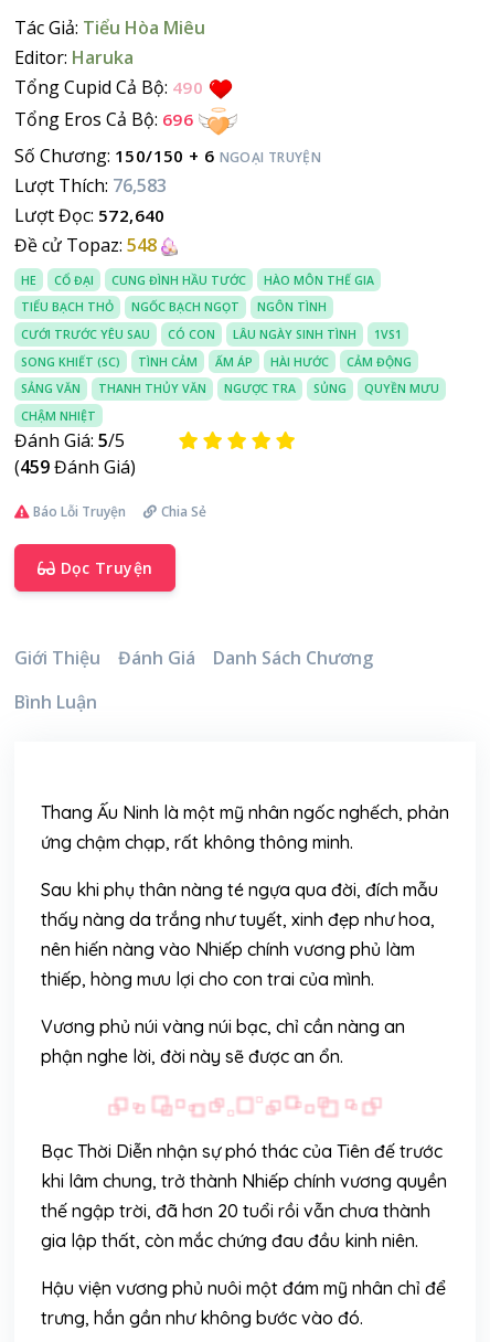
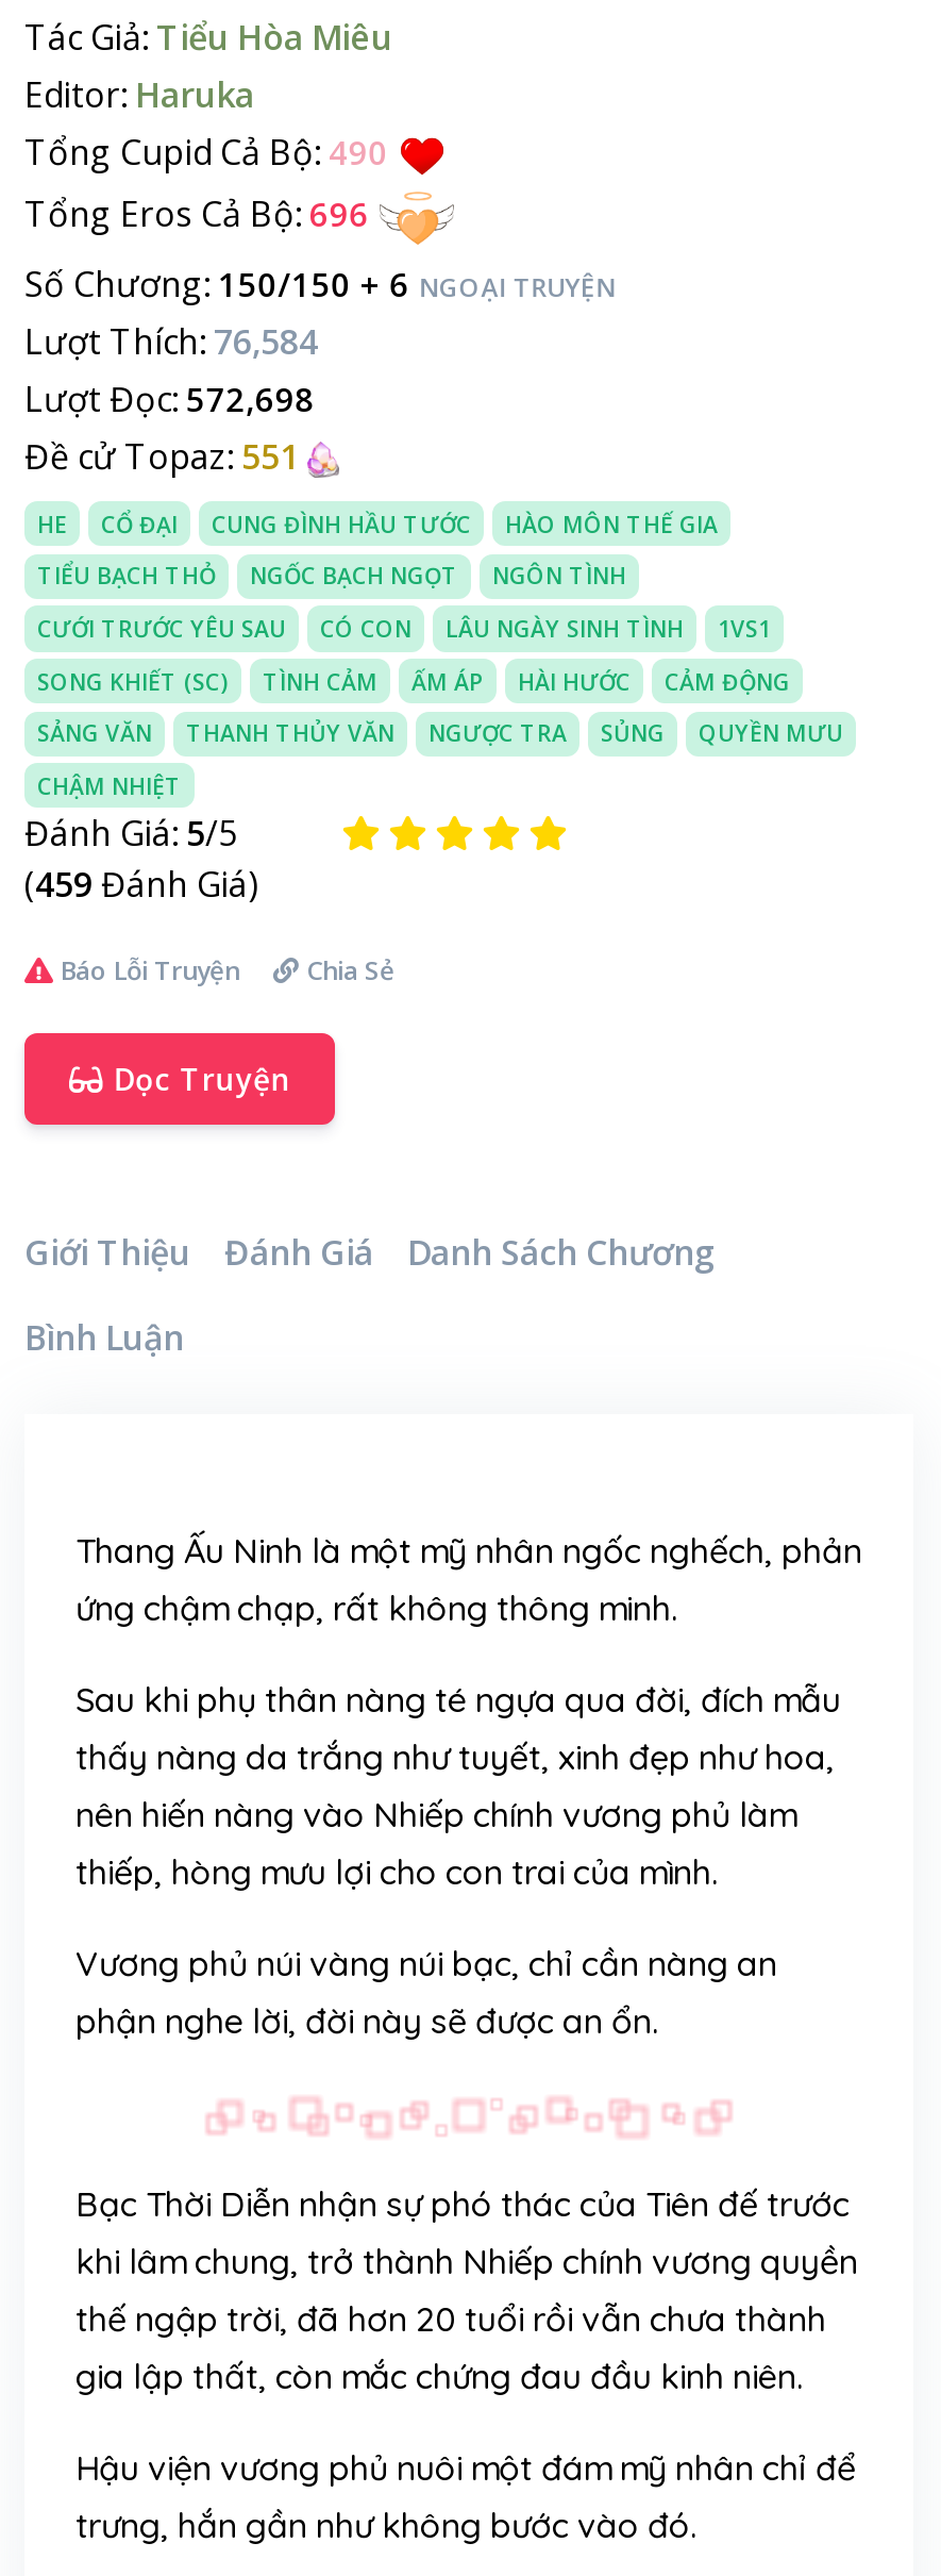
- Lượt Thích: 76,583
+ Lượt Thích: 76,584

- Lượt Đọc: 572,640
+ Lượt Đọc: 572,698

- Đề cử Topaz: 548
+ Đề cử Topaz: 551
